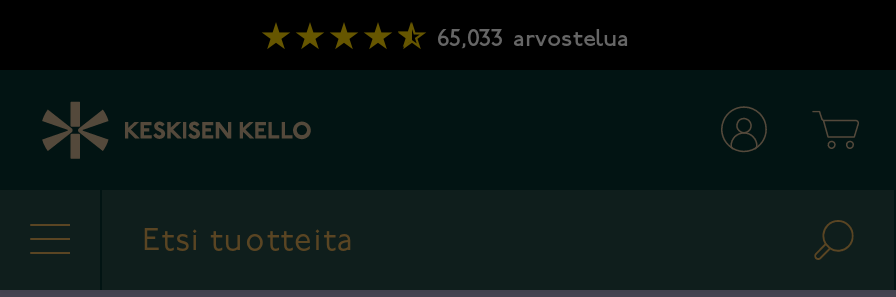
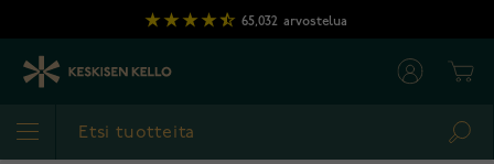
- 65,033 arvostelua
+ 65,032 arvostelua
